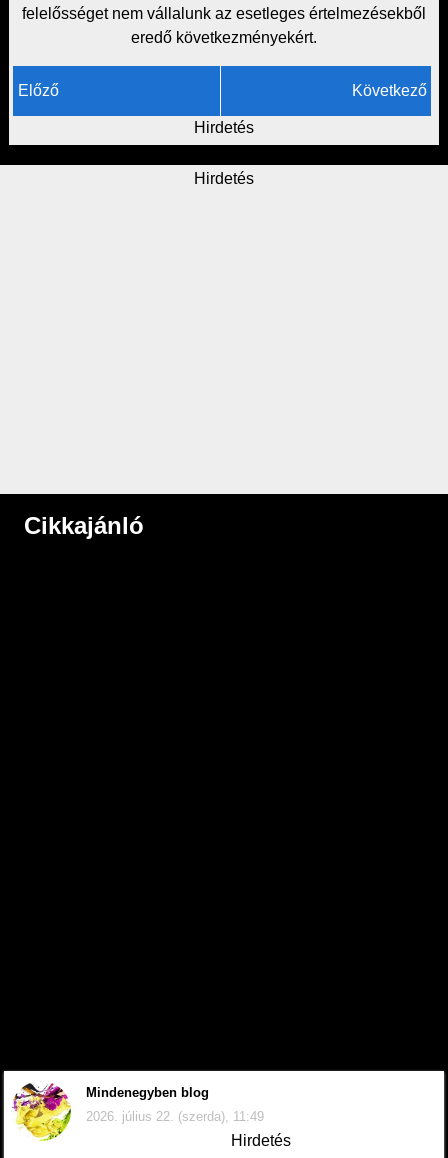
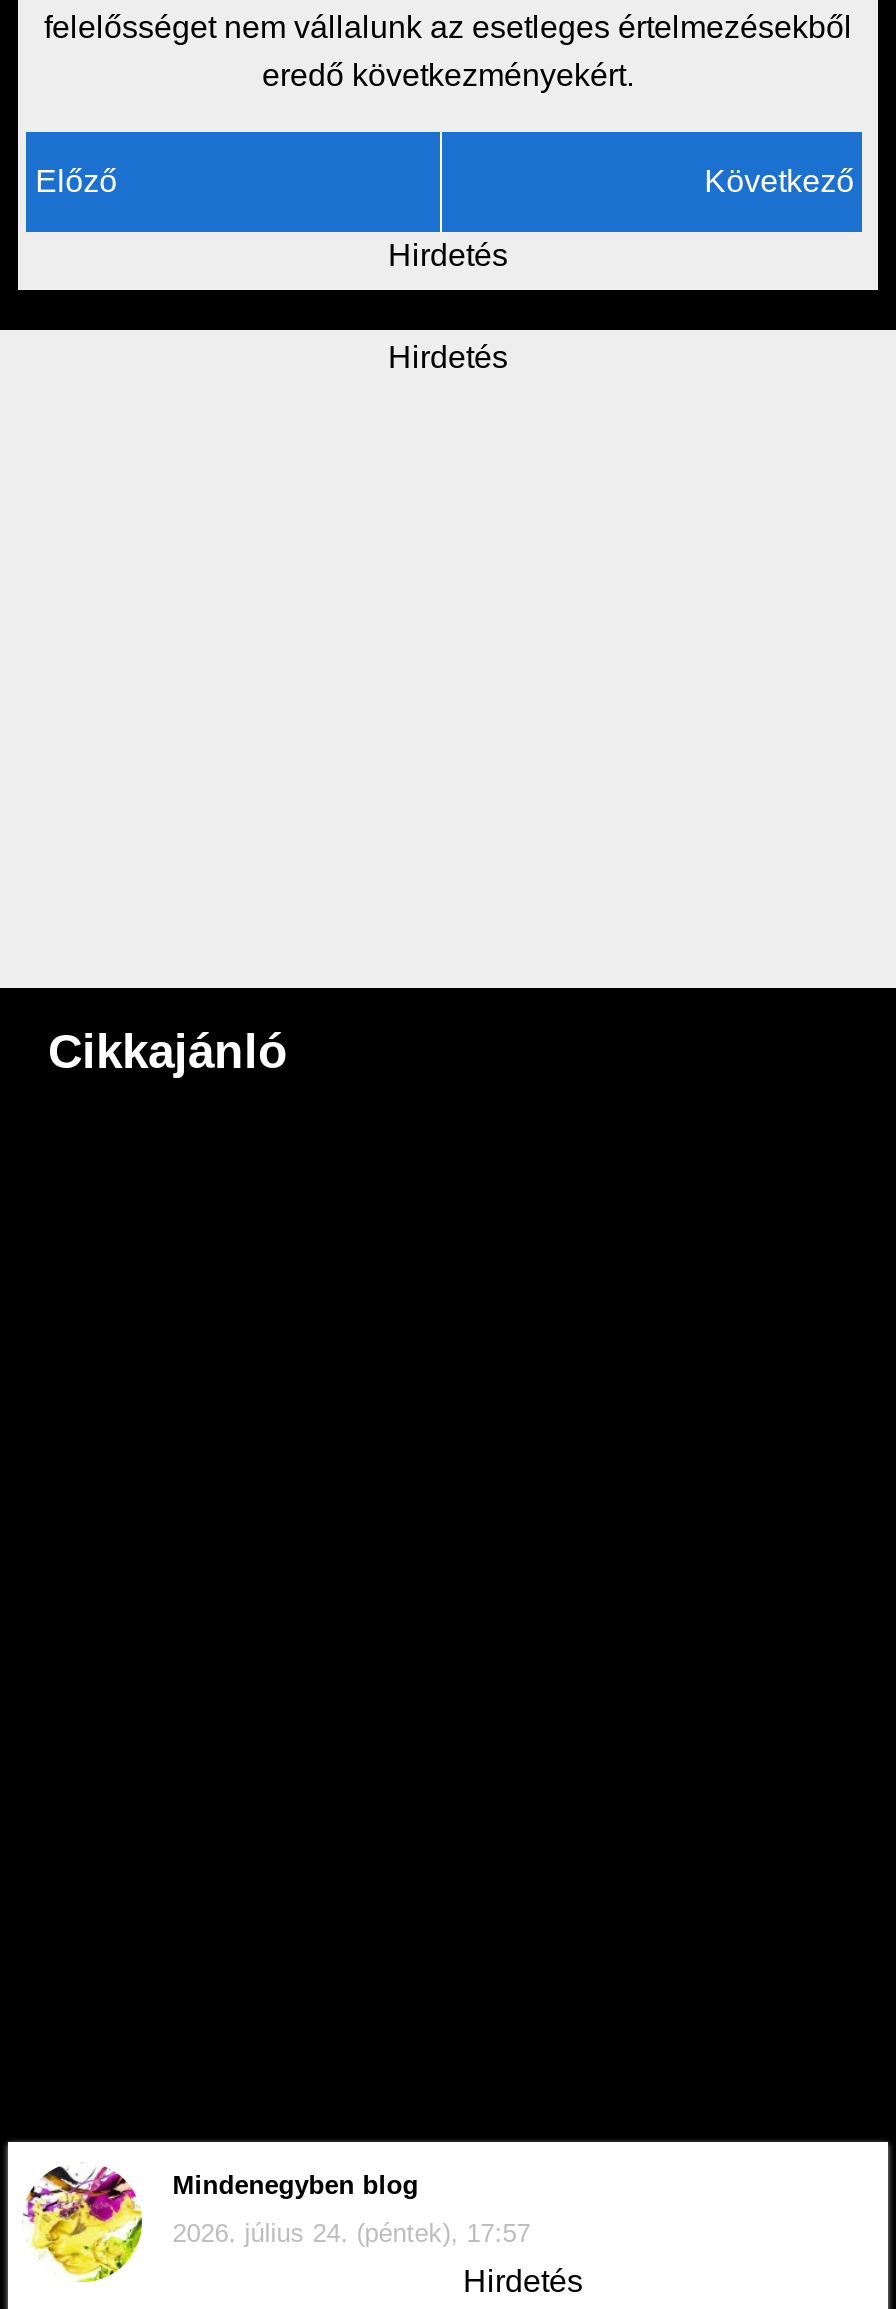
- 2026. július 22. (szerda), 11:49
+ 2026. július 24. (péntek), 17:57
